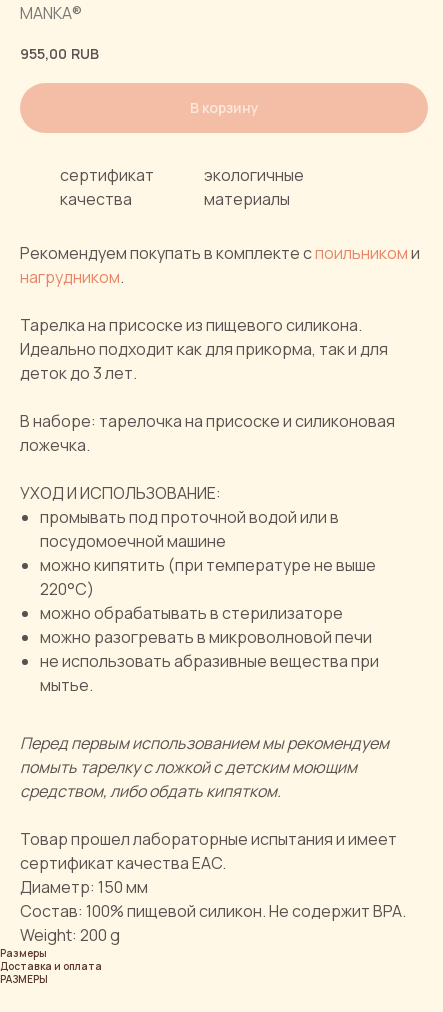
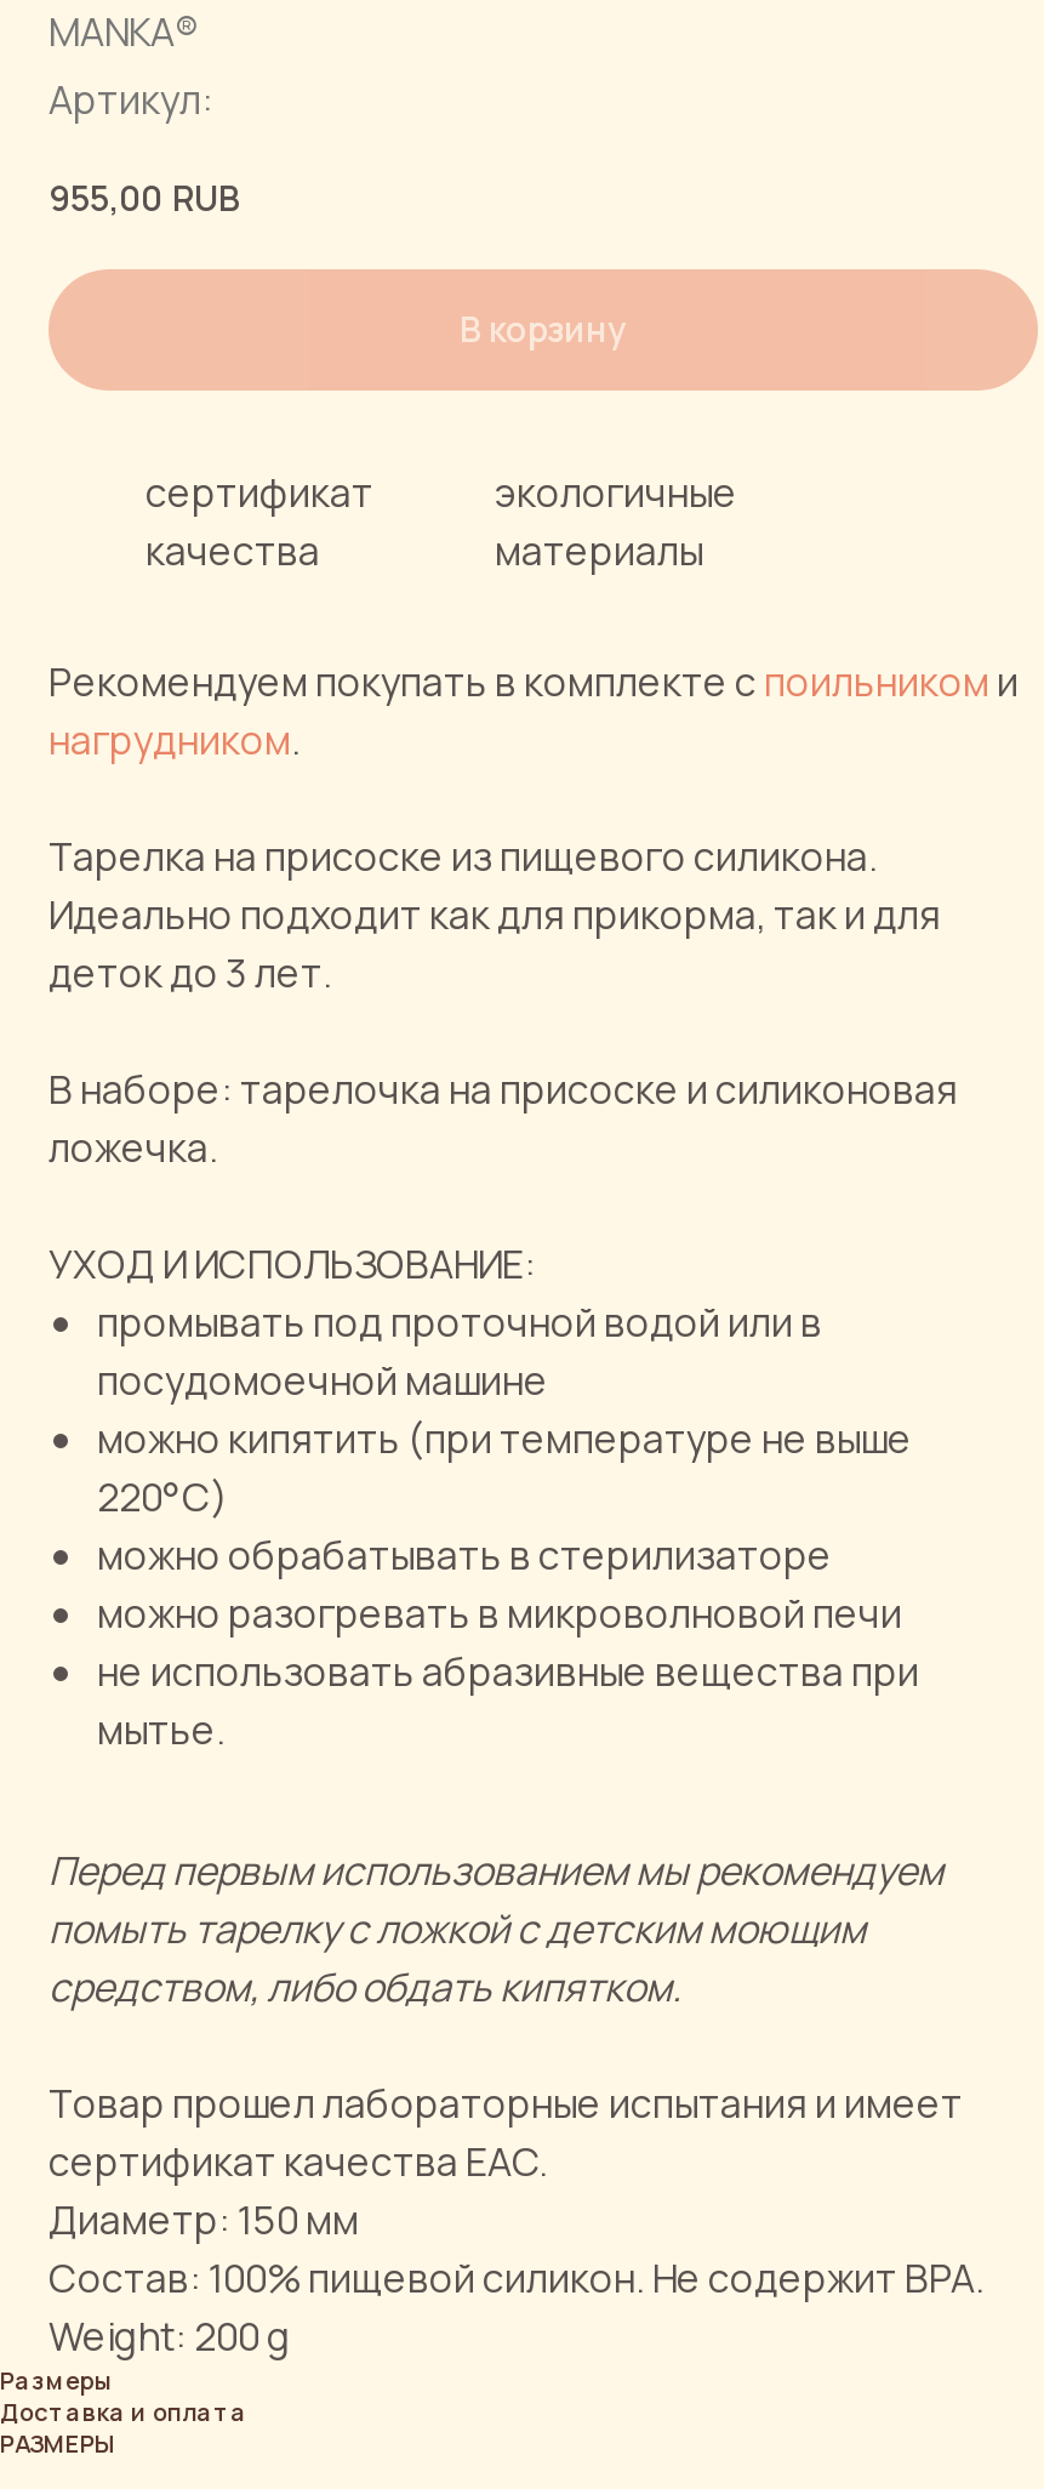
+ Артикул:
